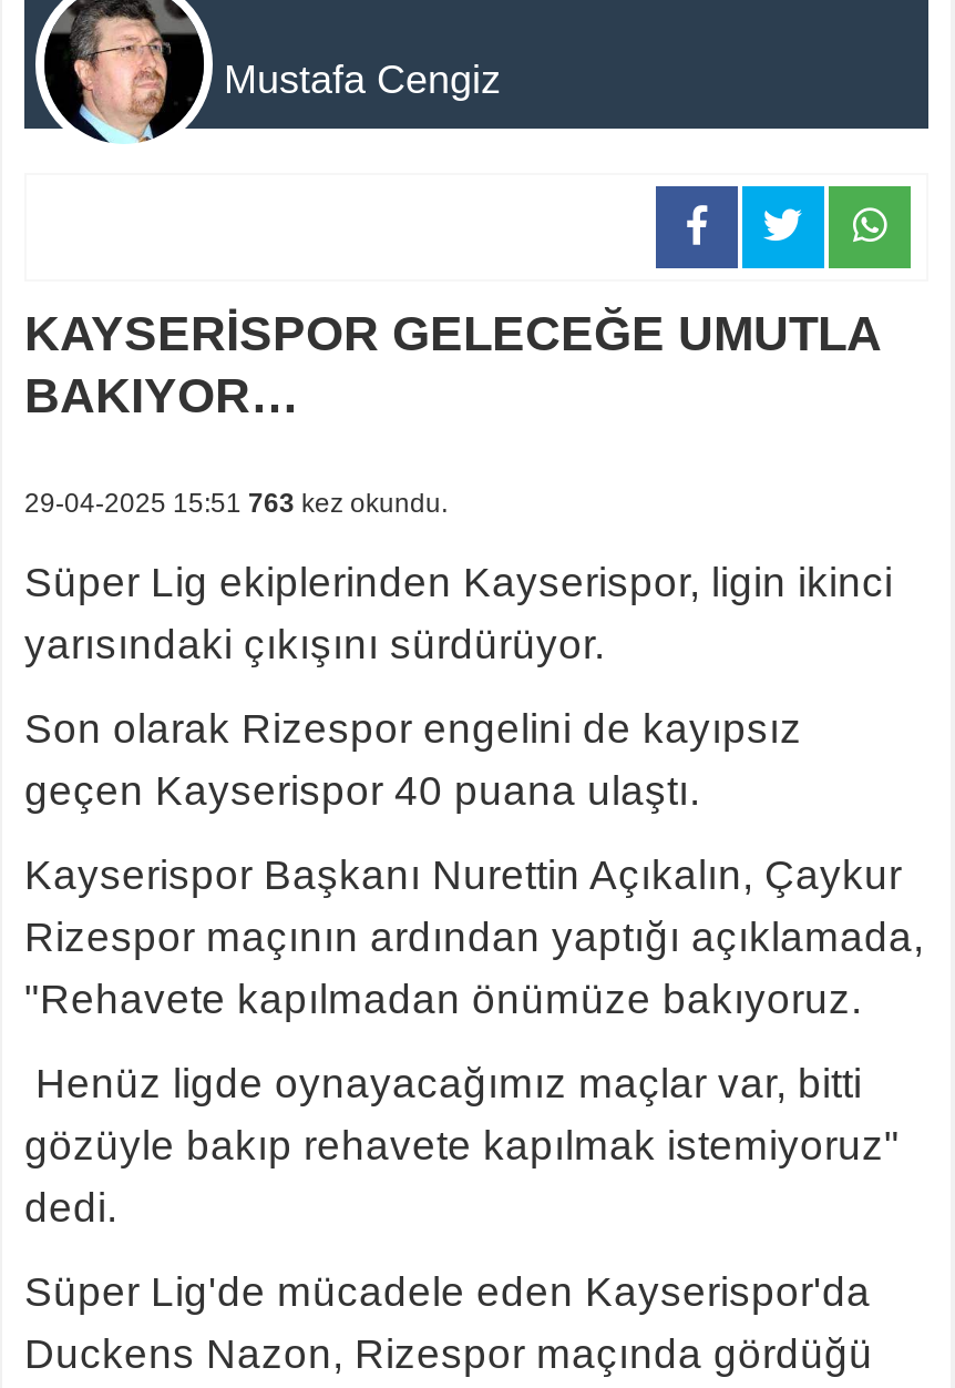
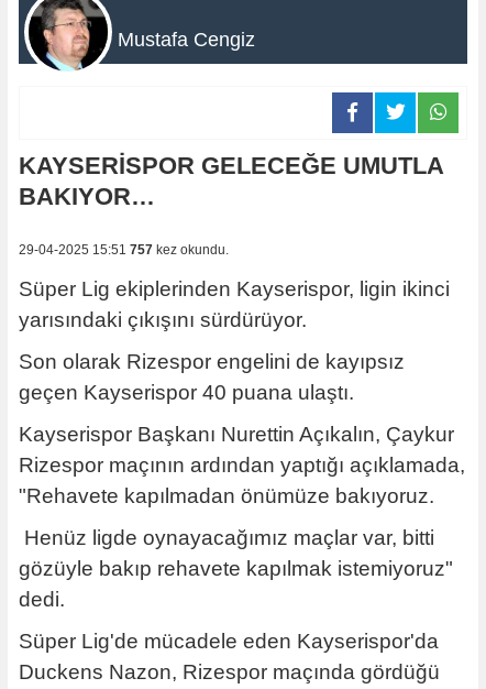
- 29-04-2025 15:51 763 kez okundu.
+ 29-04-2025 15:51 757 kez okundu.
